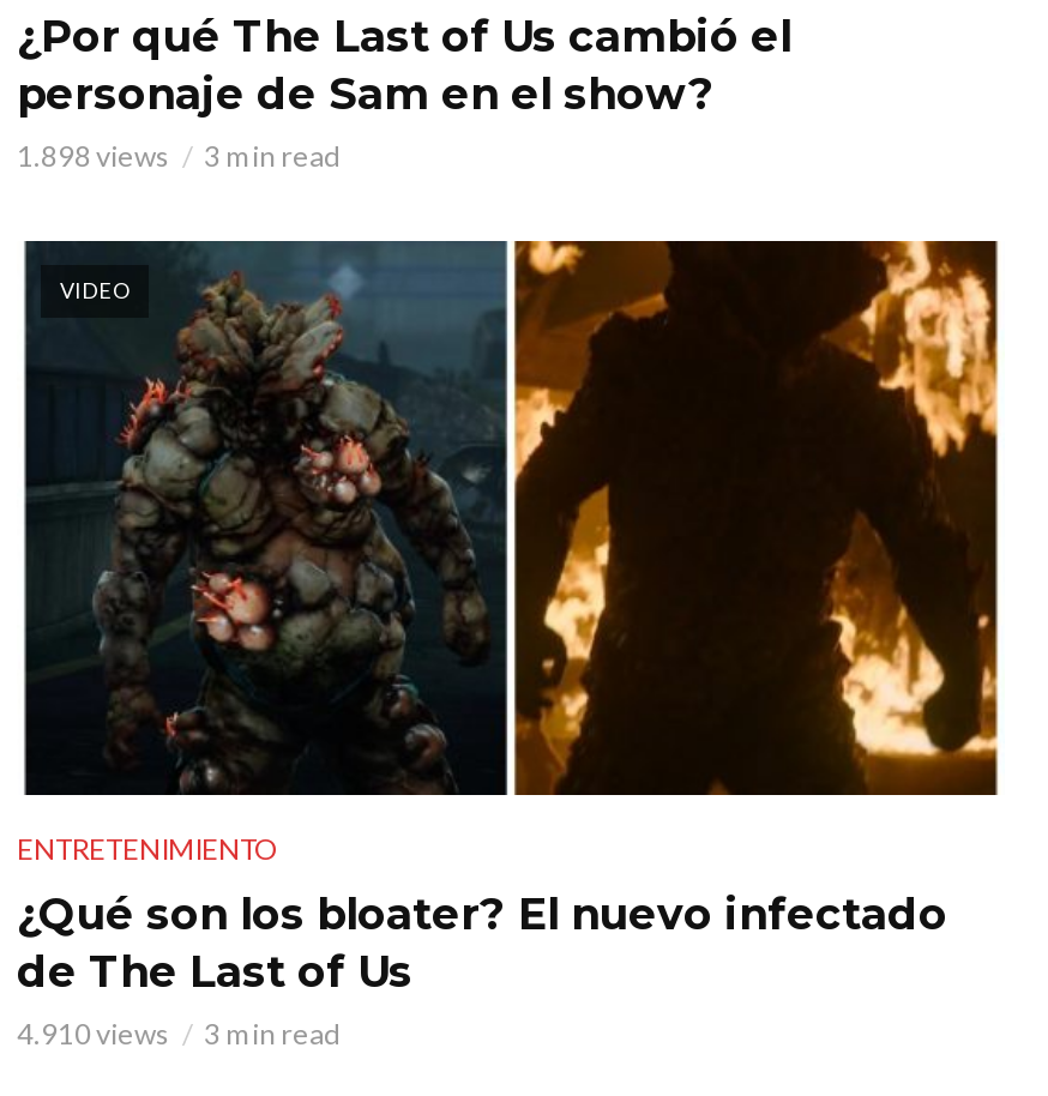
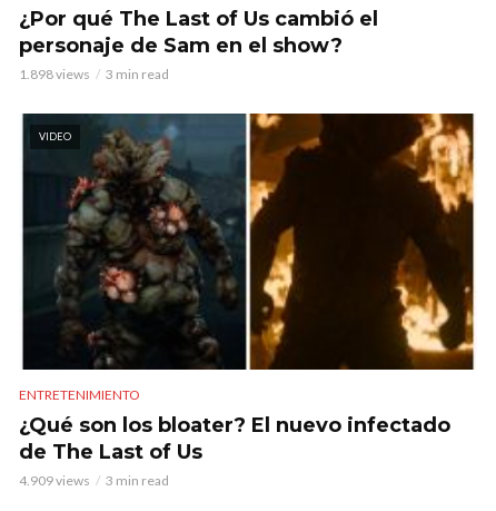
- 4.910 views 3 min read
+ 4.909 views 3 min read
